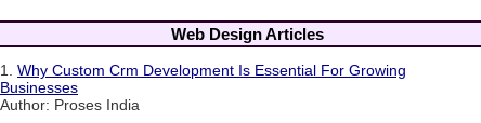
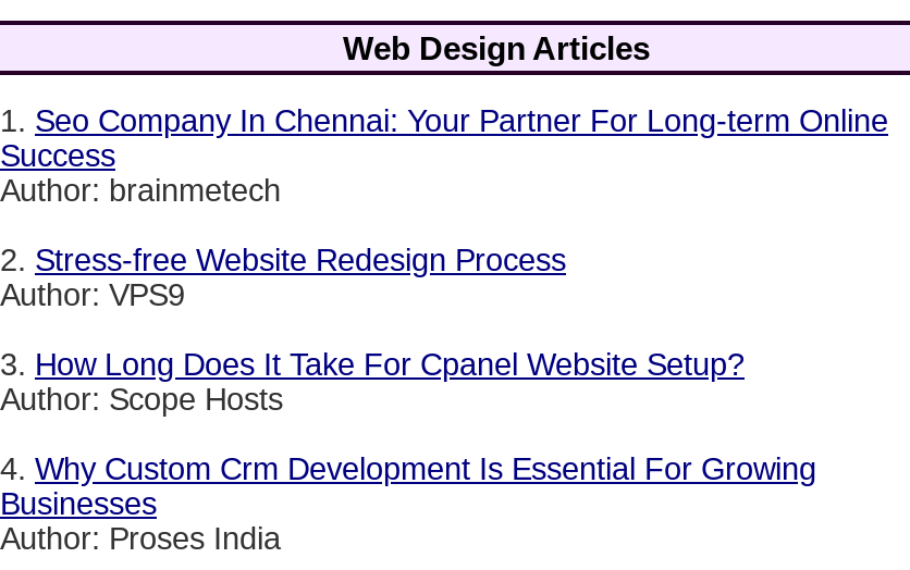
- 1. Why Custom Crm Development Is Essential For Growing
+ 1. Seo Company In Chennai: Your Partner For Long-term Online
+ Success
+ Author: brainmetech
+ 2. Stress-free Website Redesign Process
+ Author: VPS9
+ 3. How Long Does It Take For Cpanel Website Setup?
+ Author: Scope Hosts
+ 4. Why Custom Crm Development Is Essential For Growing
